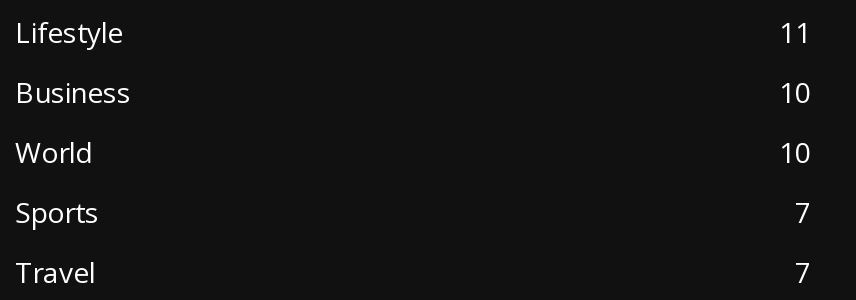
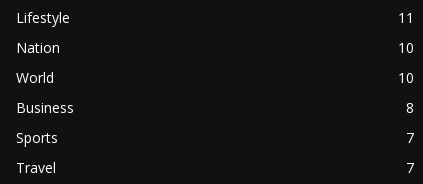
- Business
+ Nation

+ Business
+ 8
